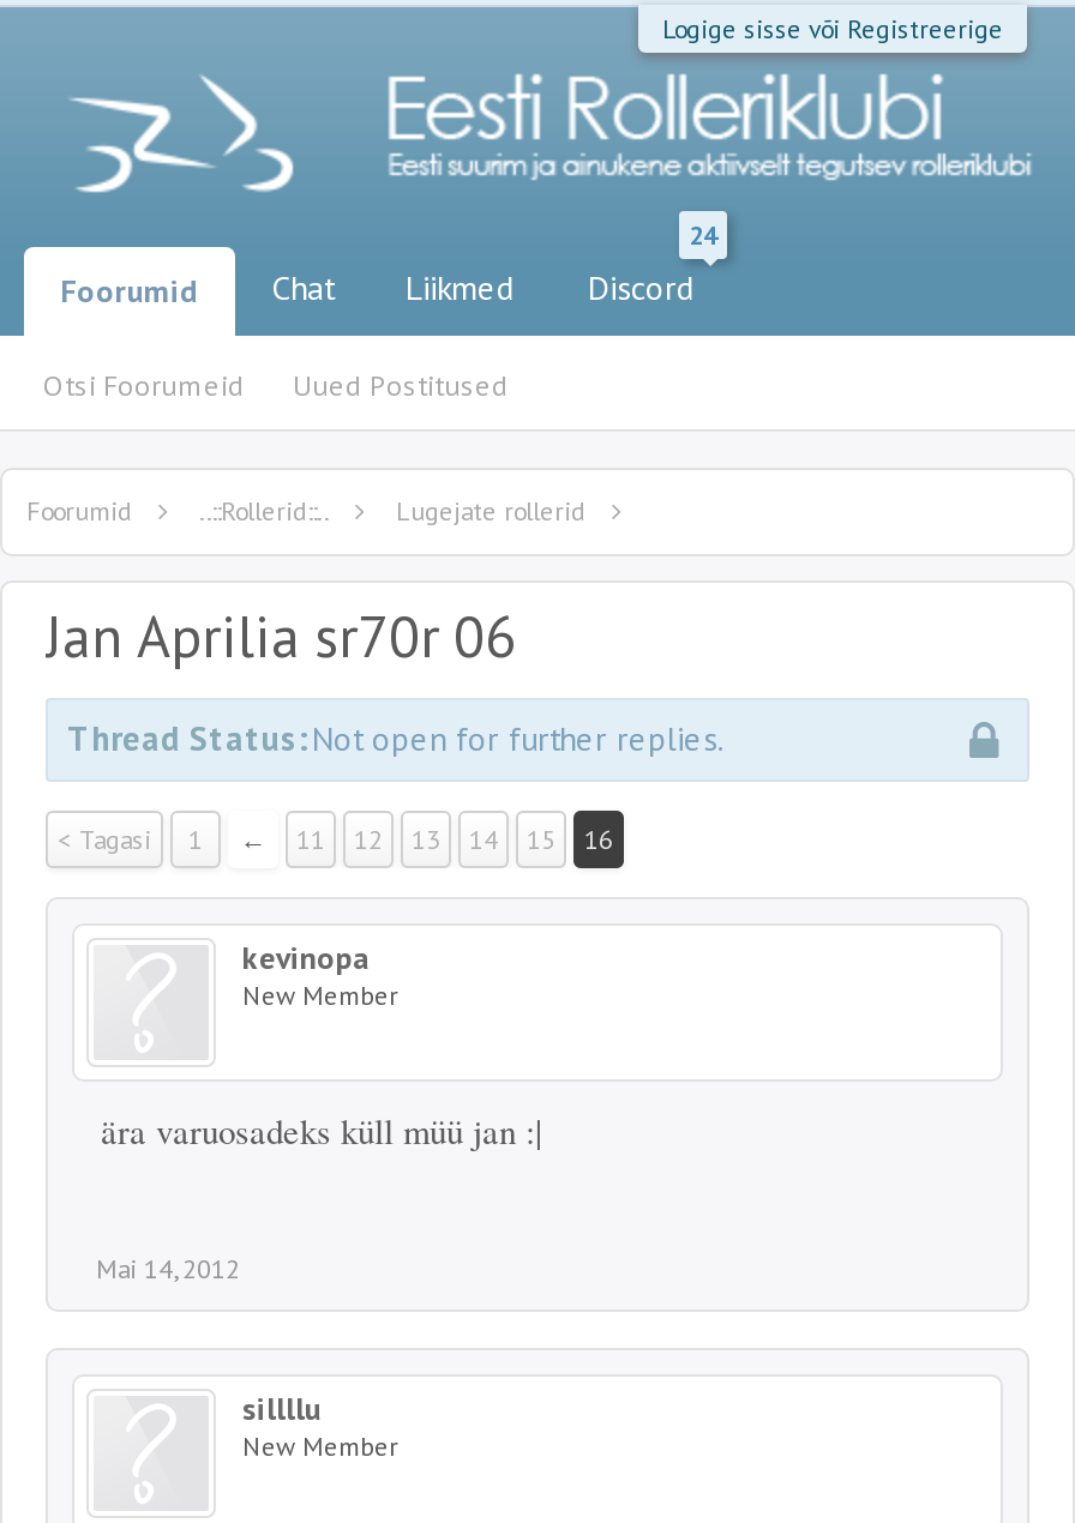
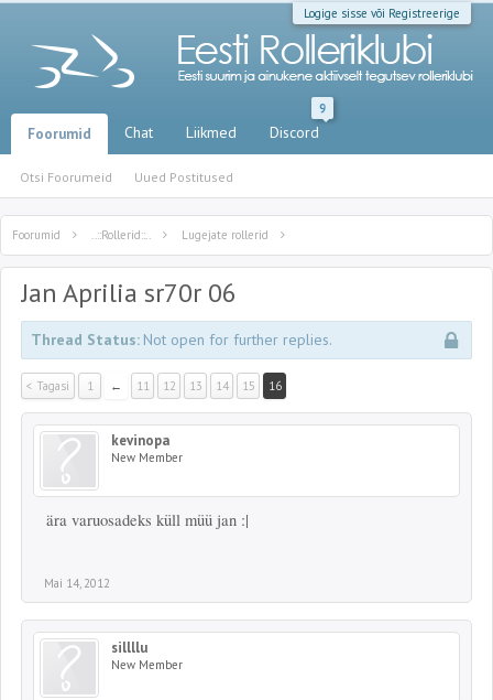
- 24
+ 9
